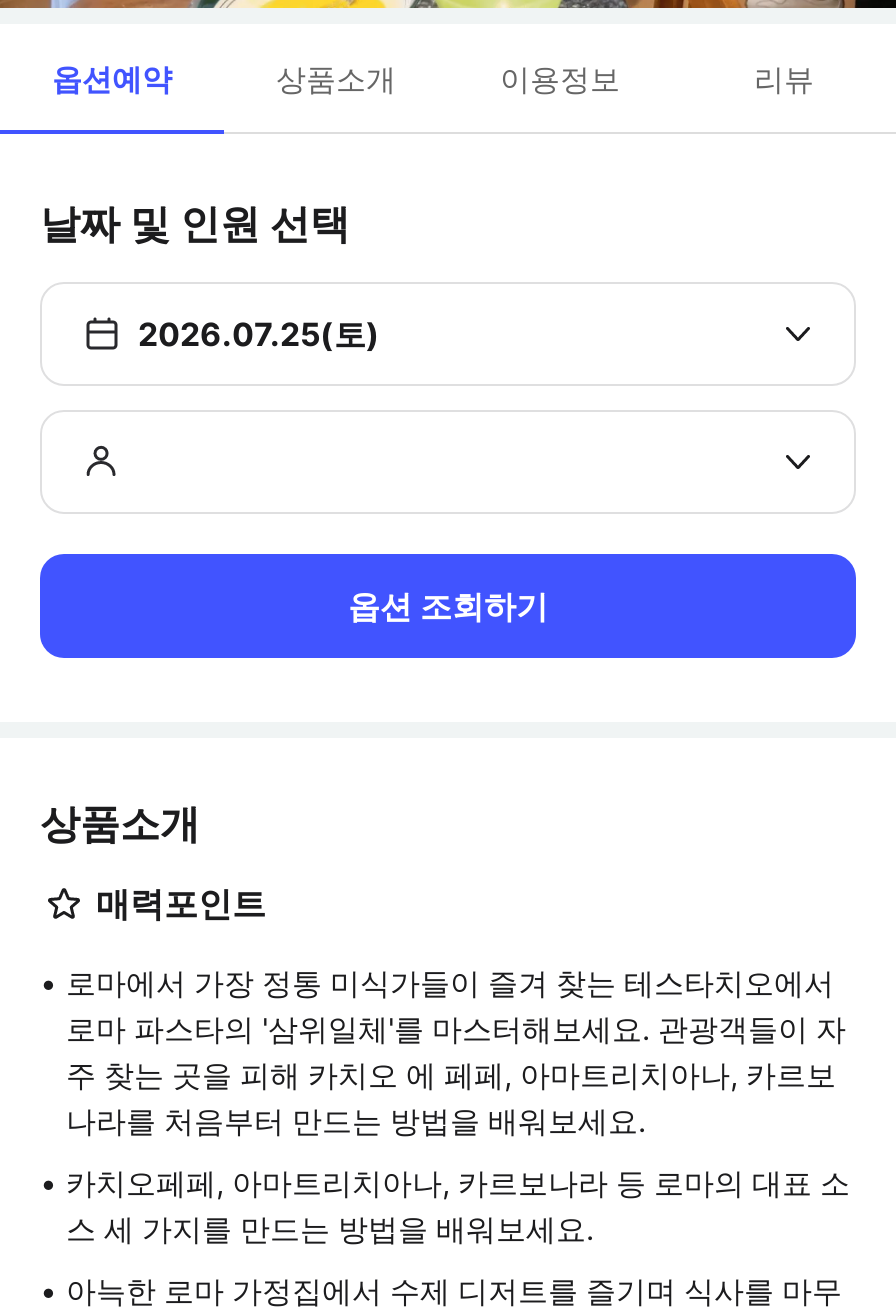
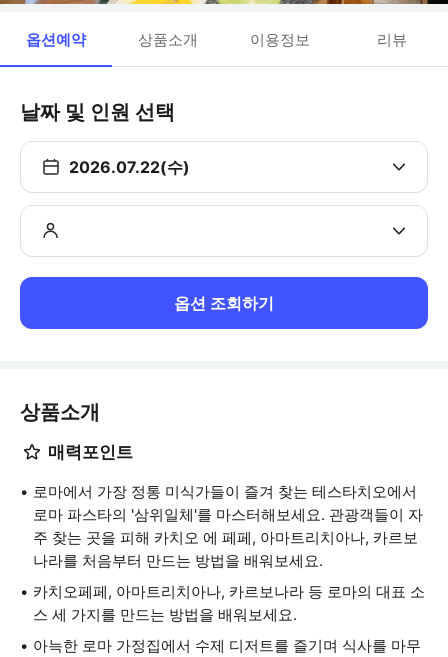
- 2026.07.25(토)
+ 2026.07.22(수)
